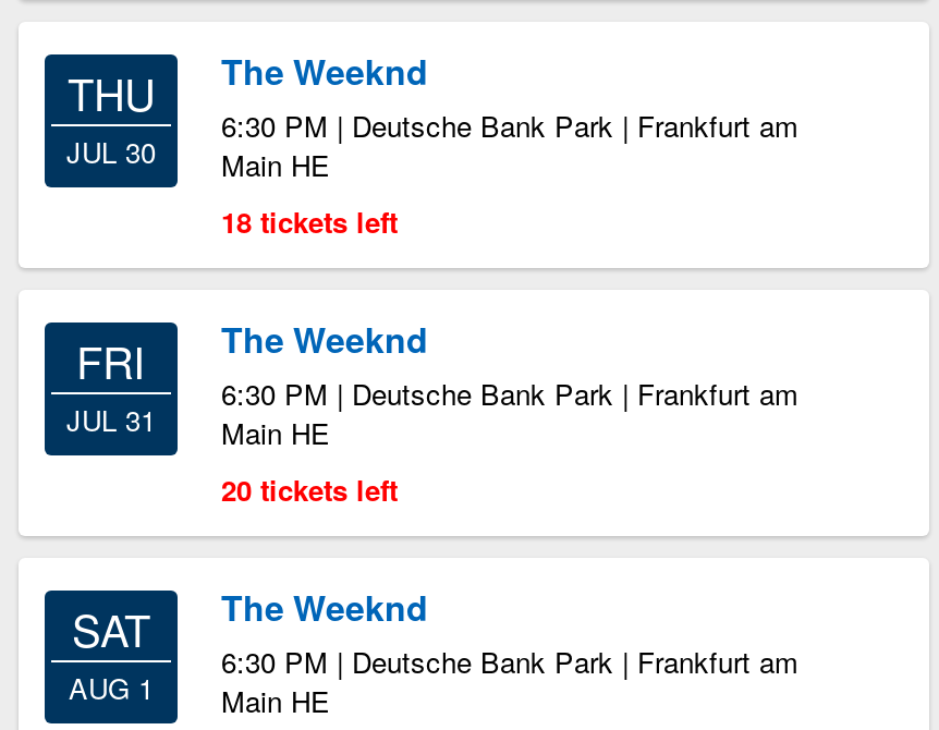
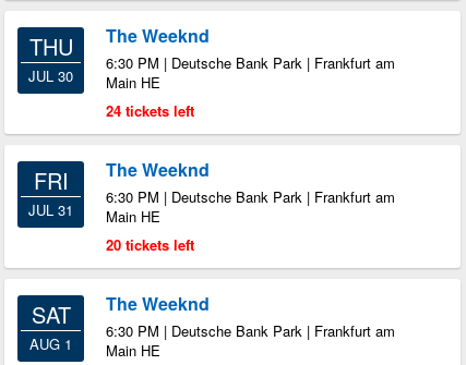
- 18 tickets left
+ 24 tickets left
